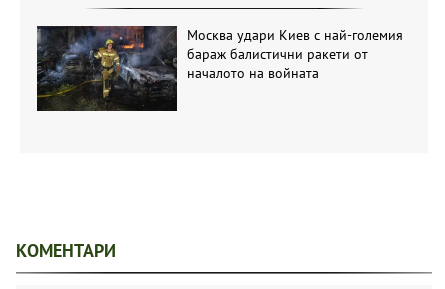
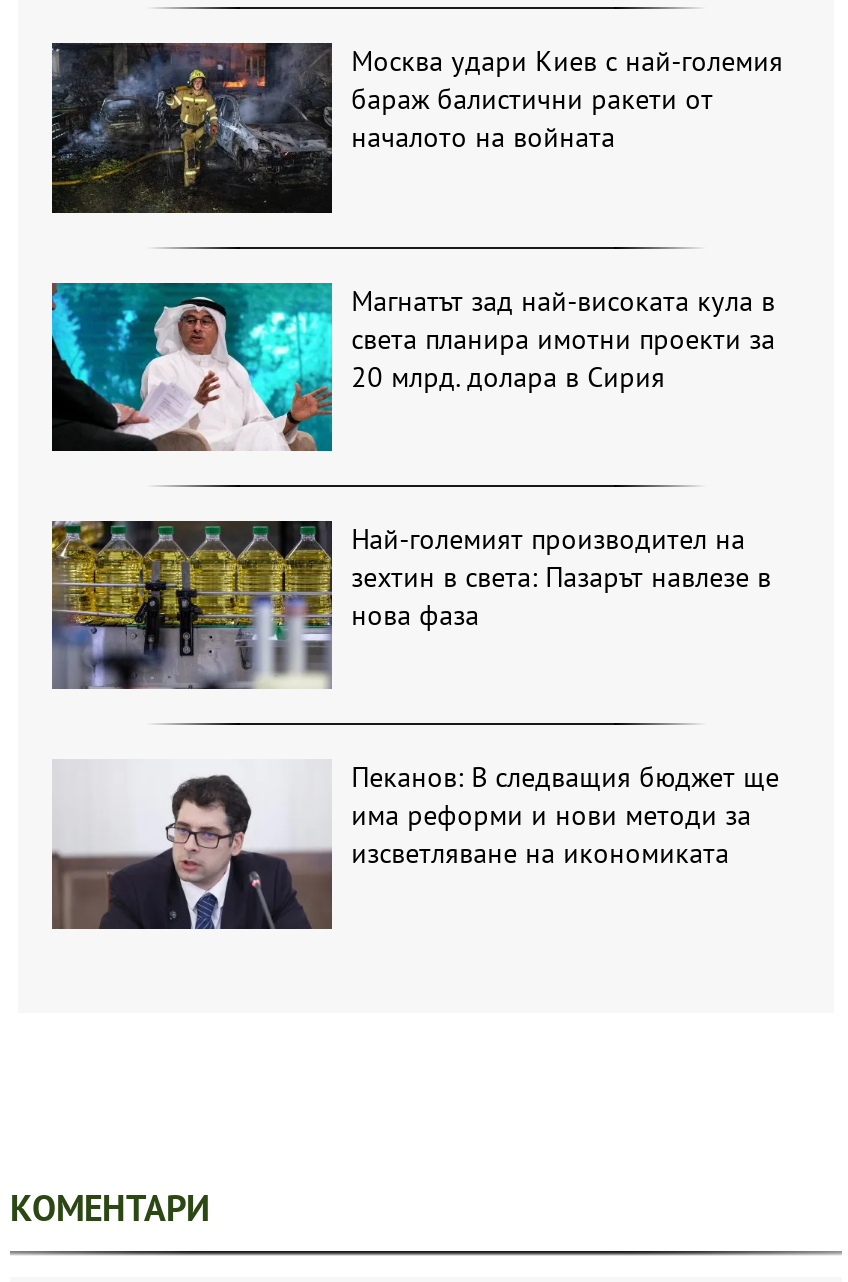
+ [image]
+ Магнатът зад най-високата кула в
+ света планира имотни проекти за
+ 20 млрд. долара в Сирия

+ [image]
+ Най-големият производител на
+ зехтин в света: Пазарът навлезе в
+ нова фаза

+ [image]
+ Пеканов: В следващия бюджет ще
+ има реформи и нови методи за
+ изсветляване на икономиката
